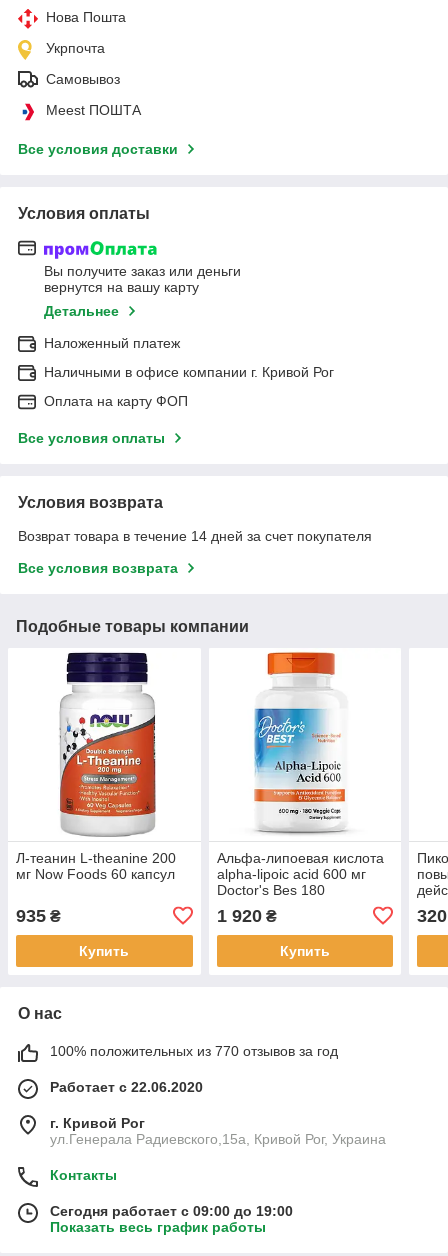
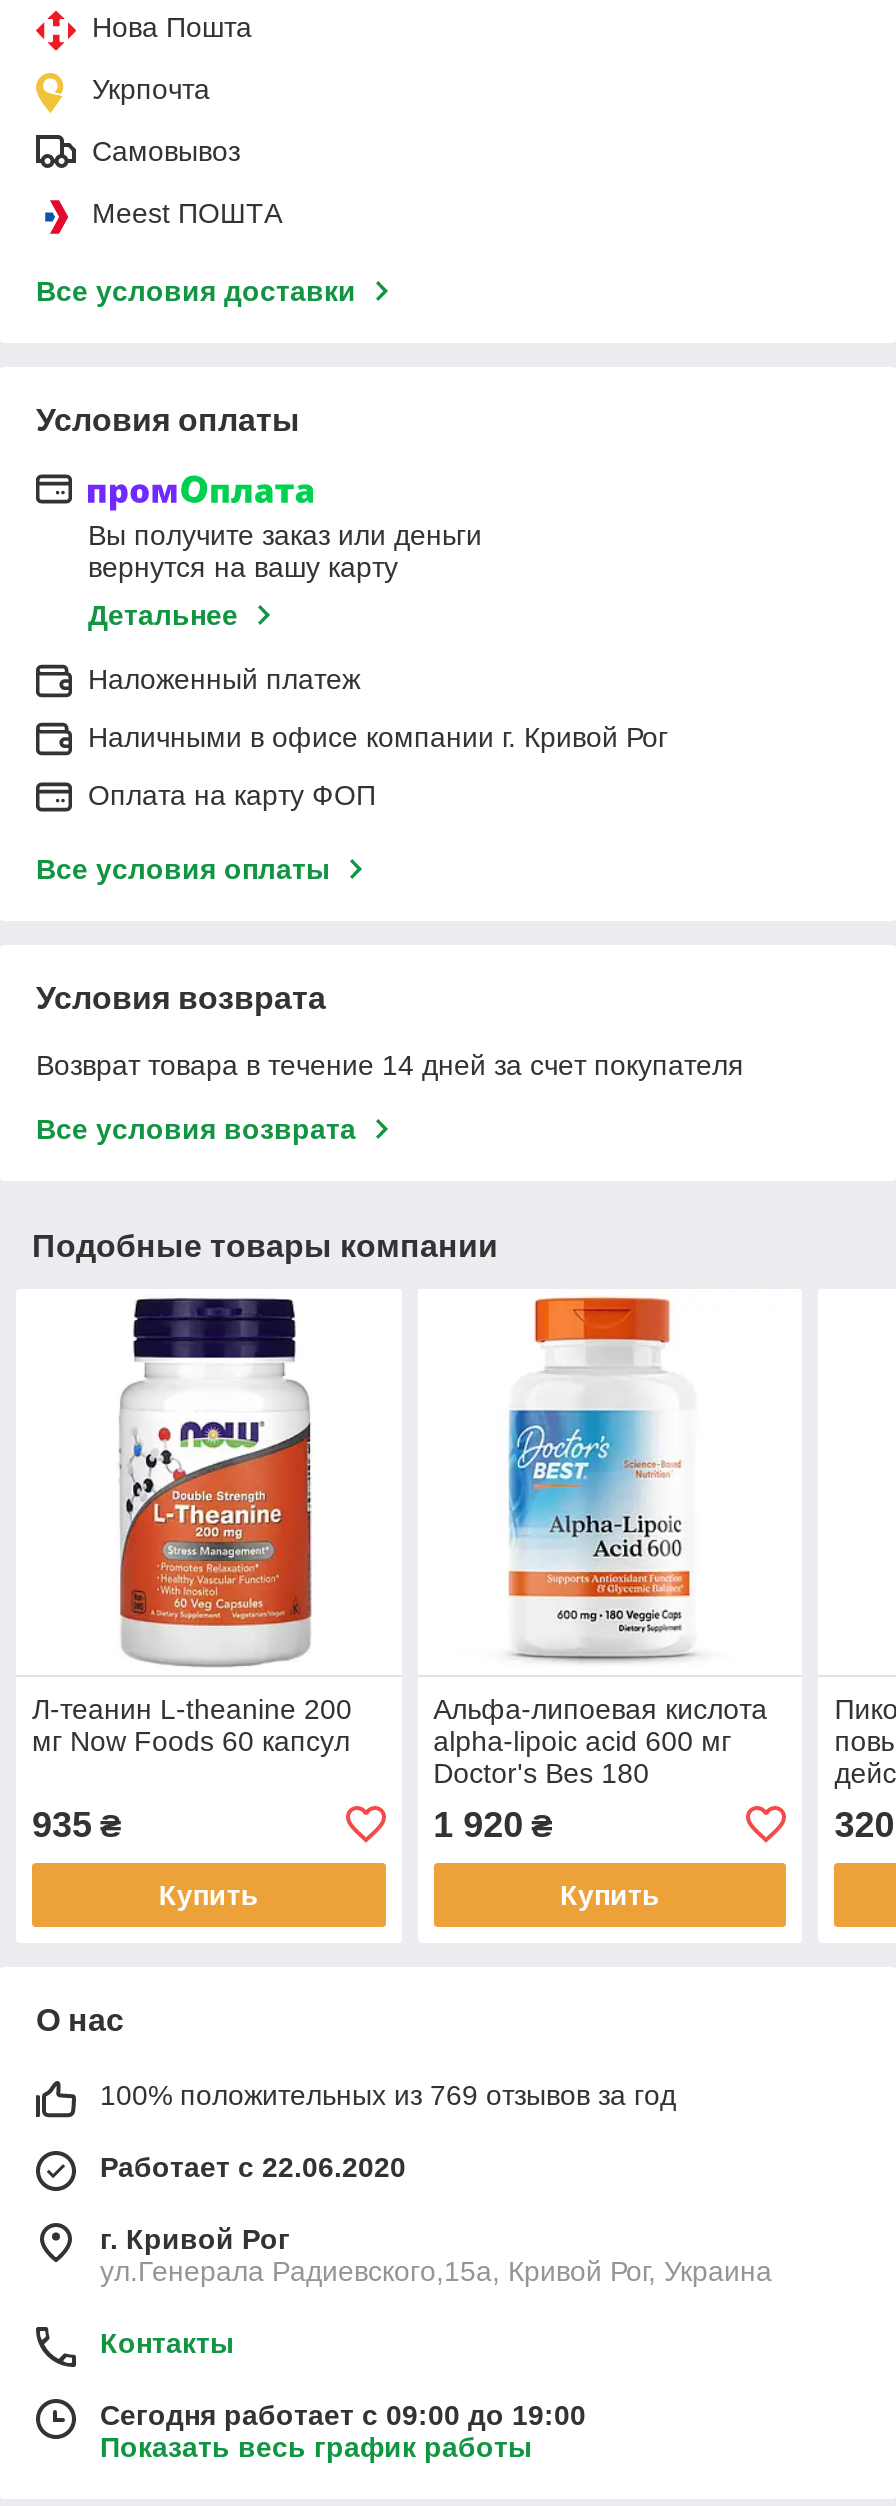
- 100% положительных из 770 отзывов за год
+ 100% положительных из 769 отзывов за год
